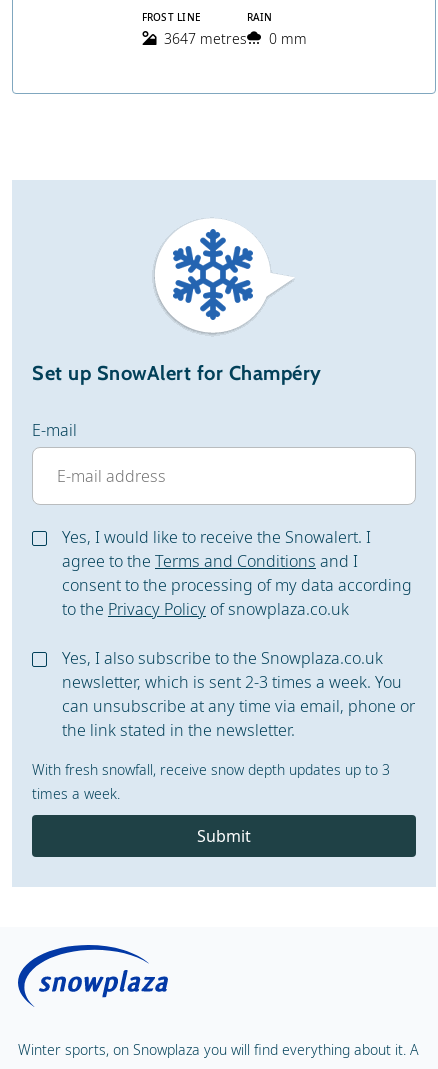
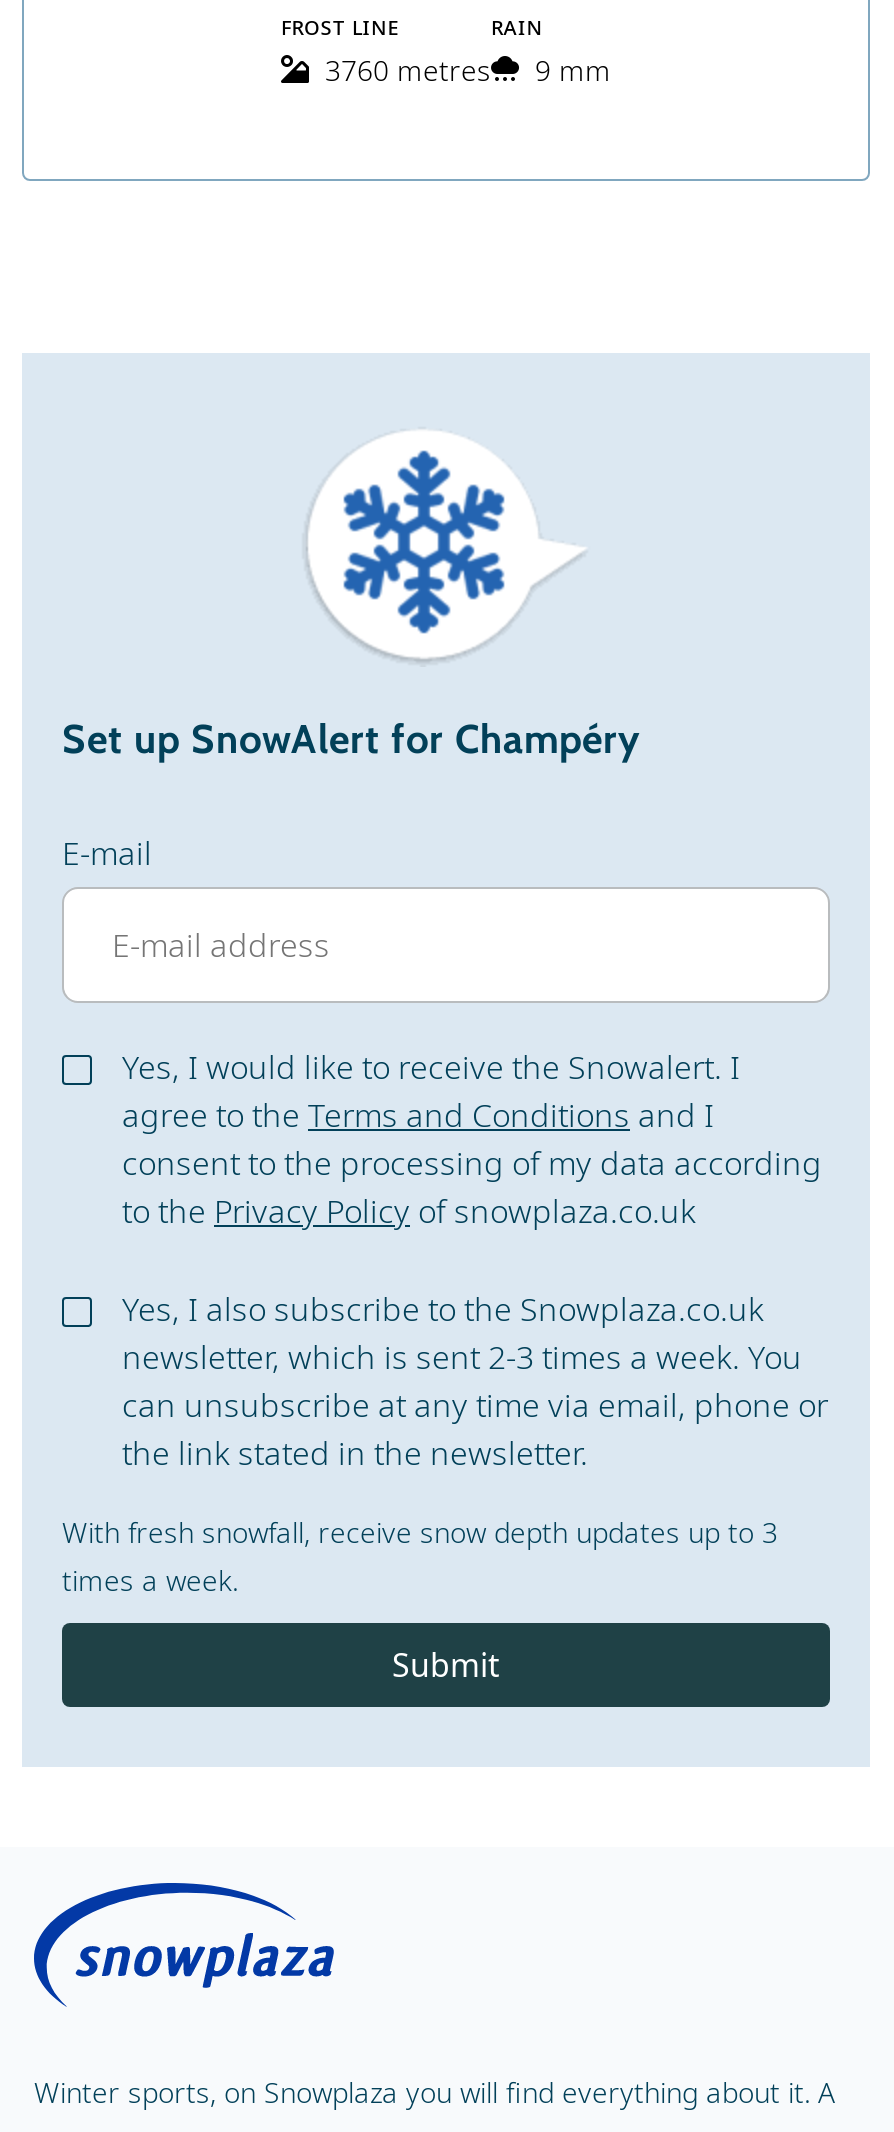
- 3647 metres
+ 3760 metres

- 0 mm
+ 9 mm
